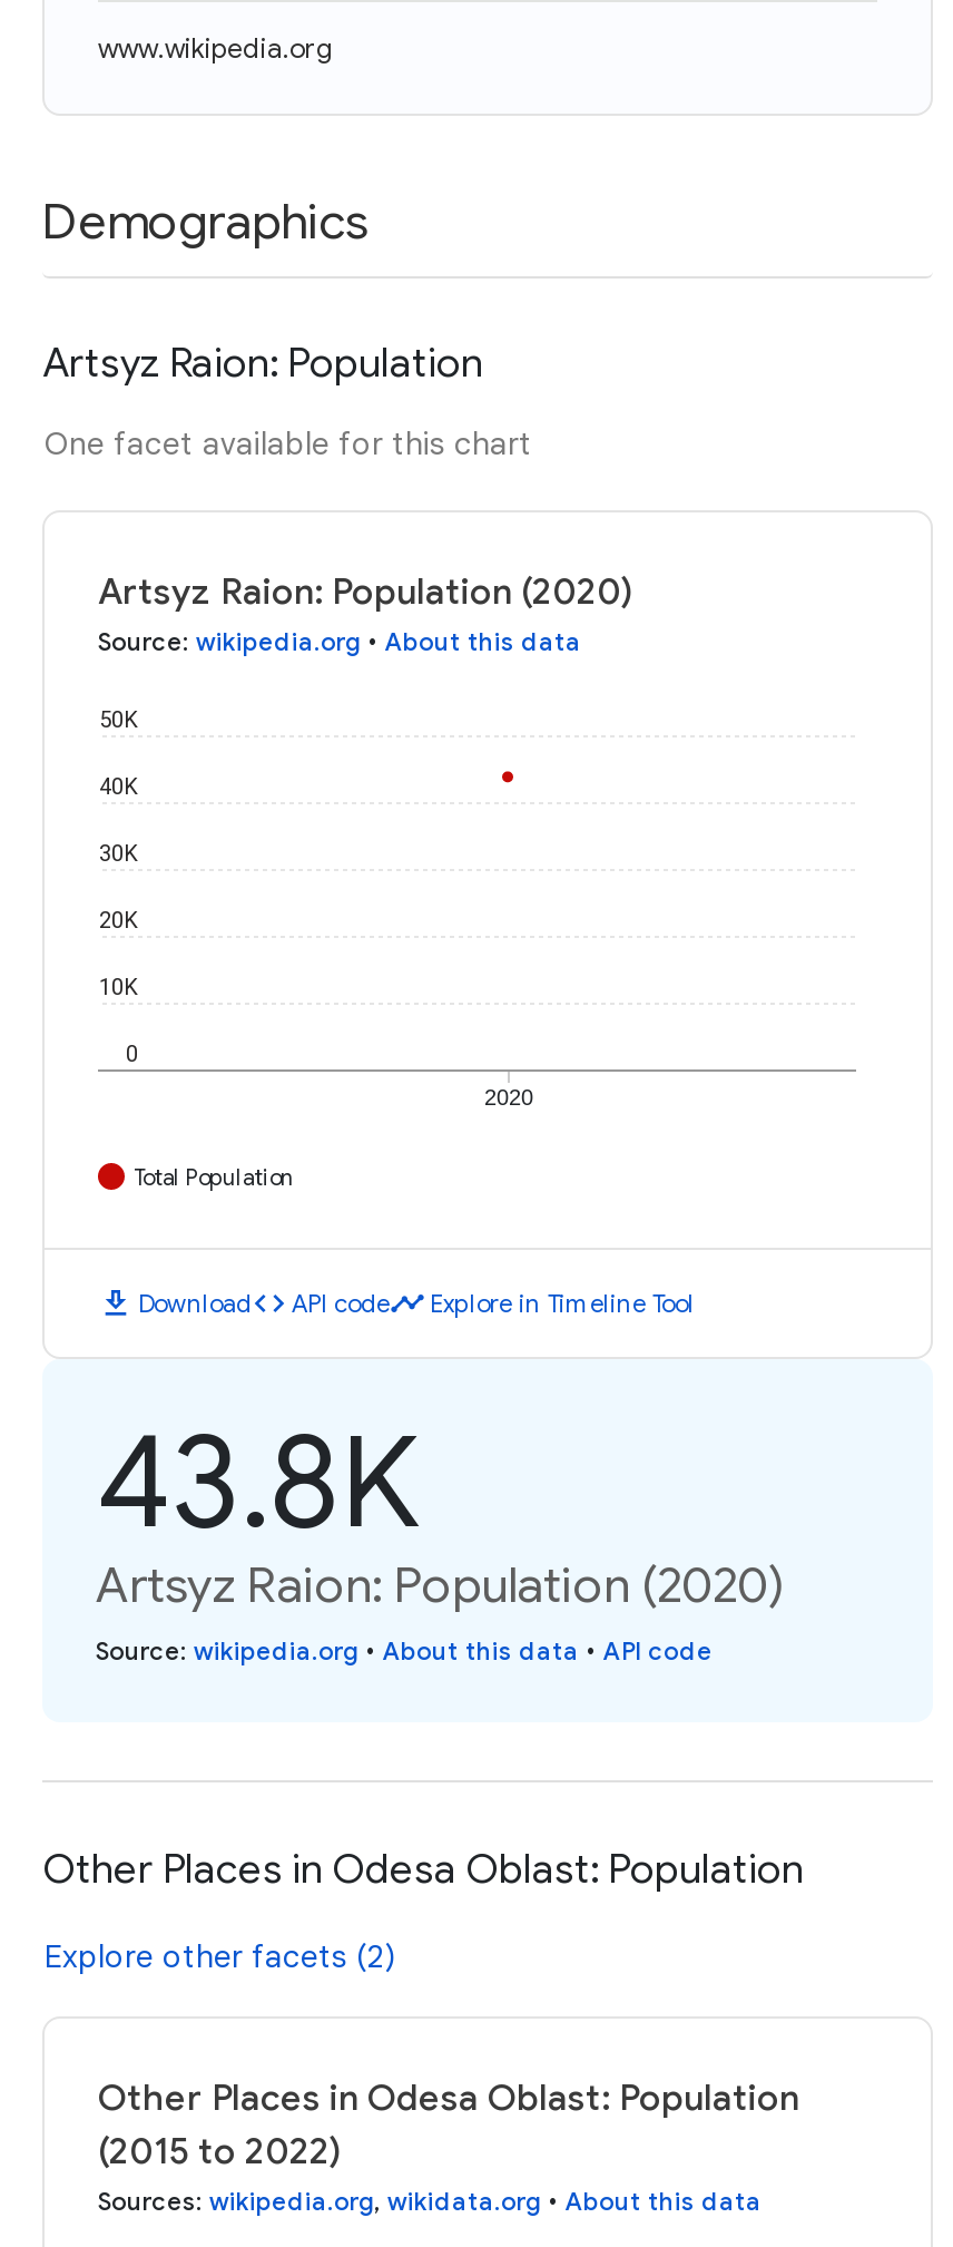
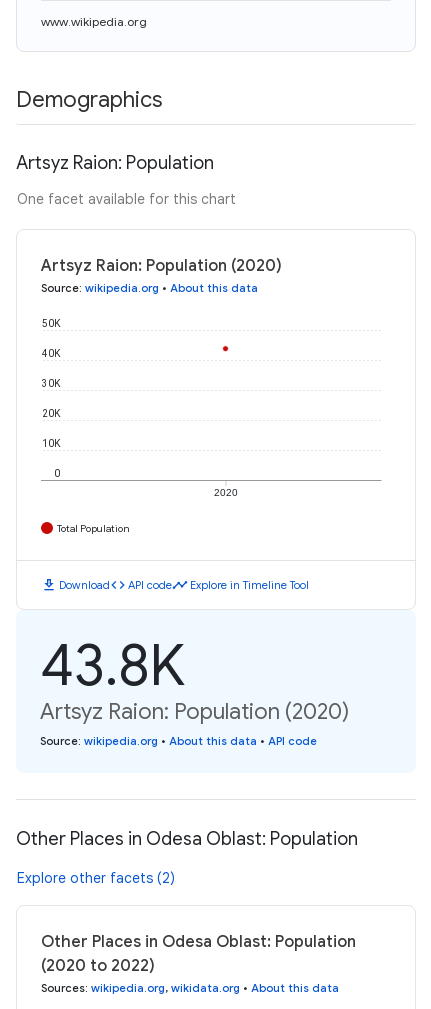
- (2015 to 2022)
+ (2020 to 2022)
